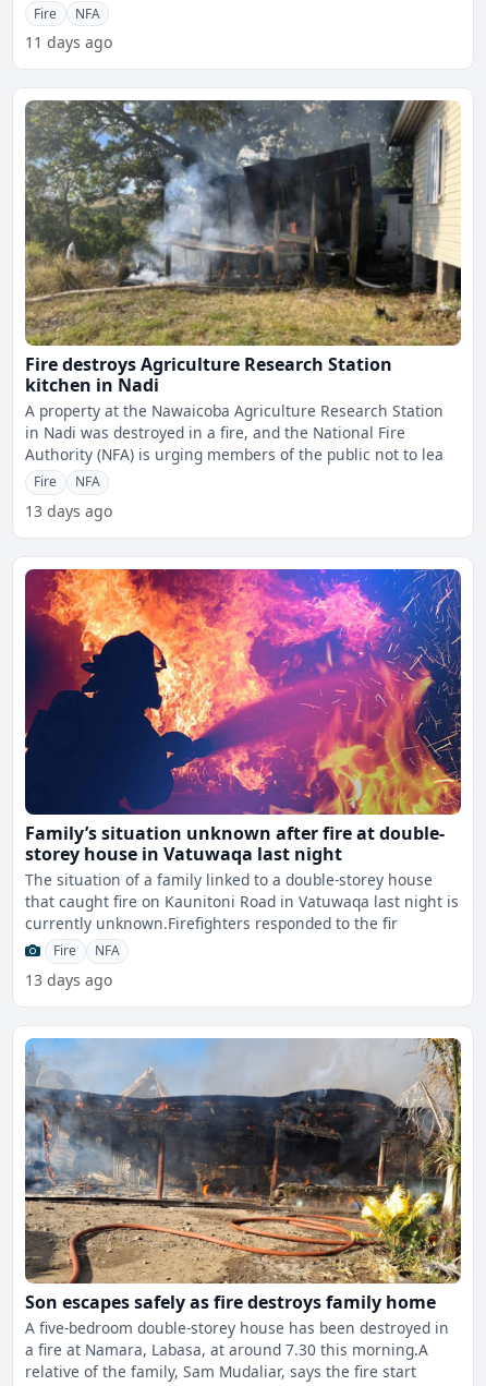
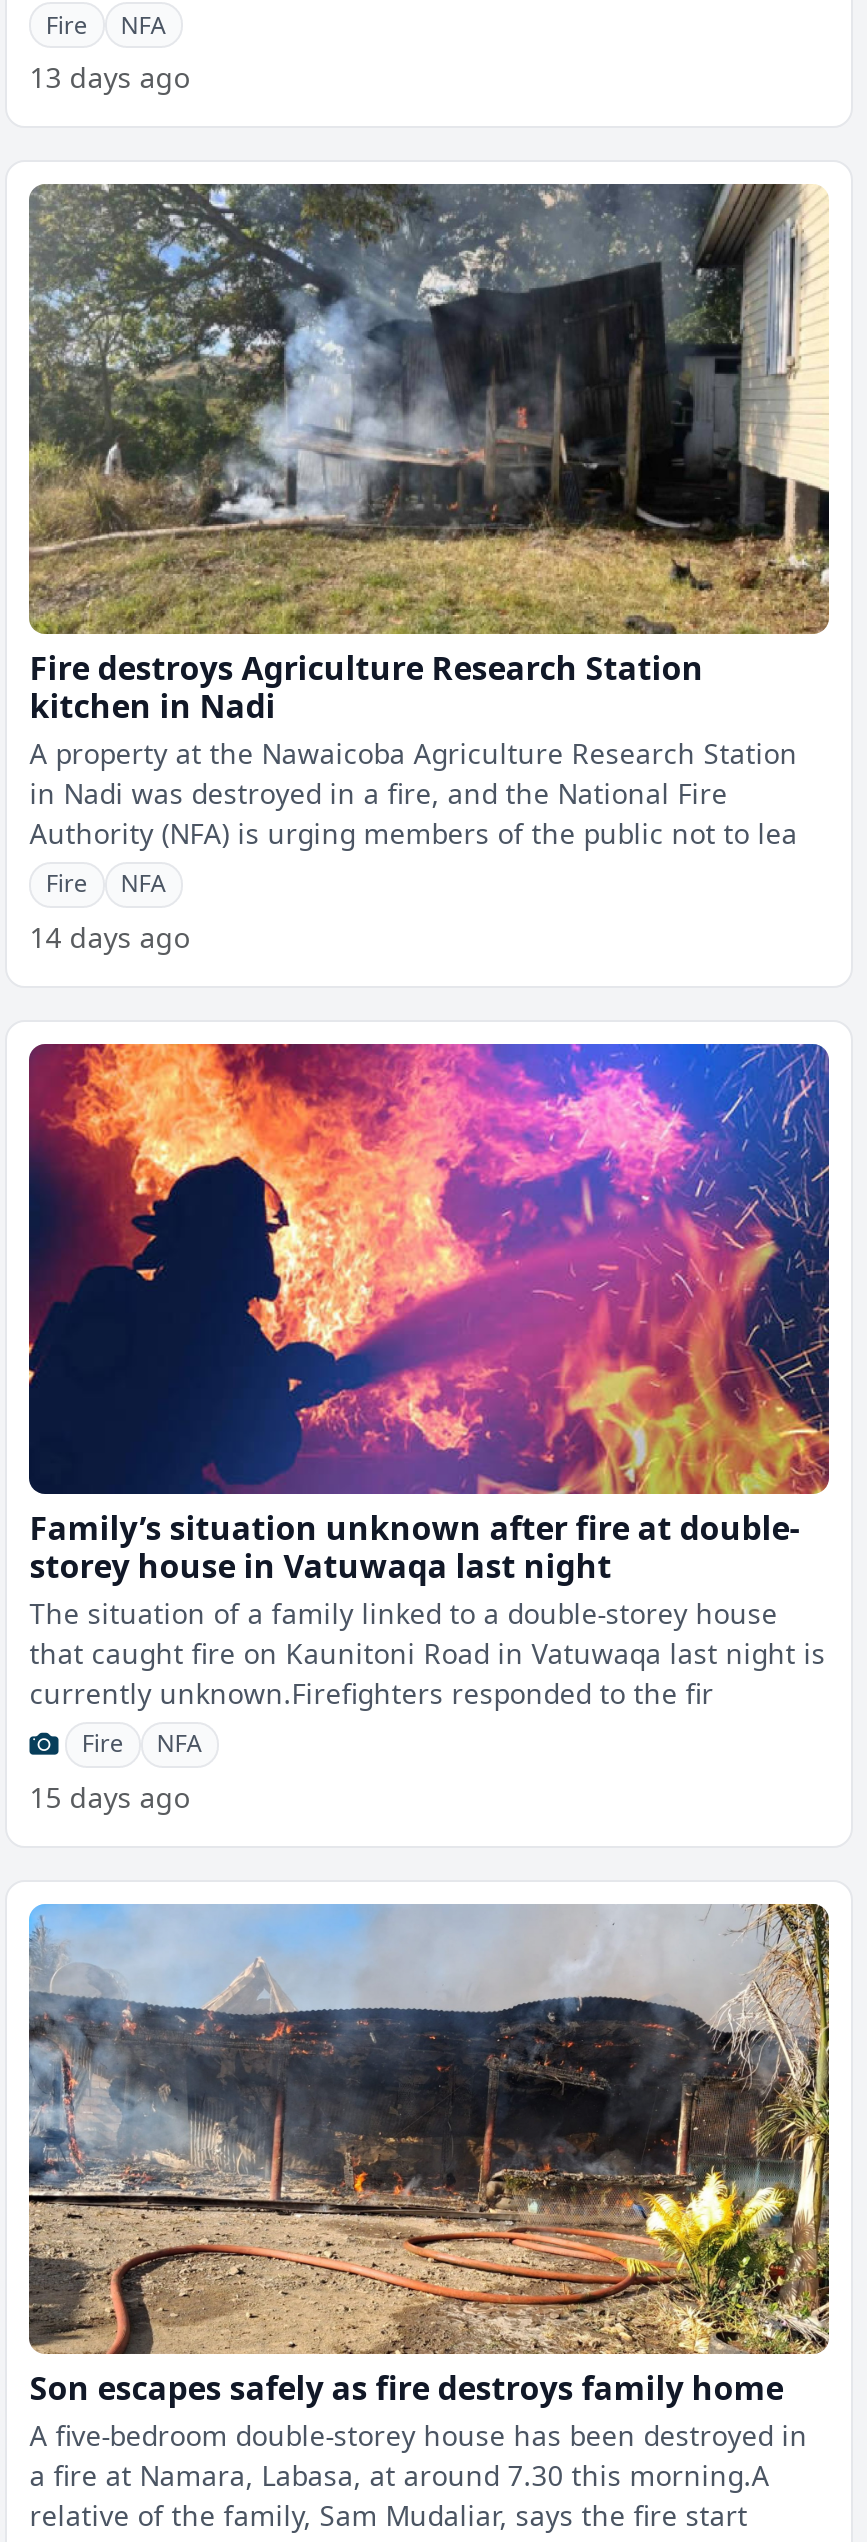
- 11 days ago
+ 13 days ago

- 13 days ago
+ 14 days ago

- 13 days ago
+ 15 days ago
